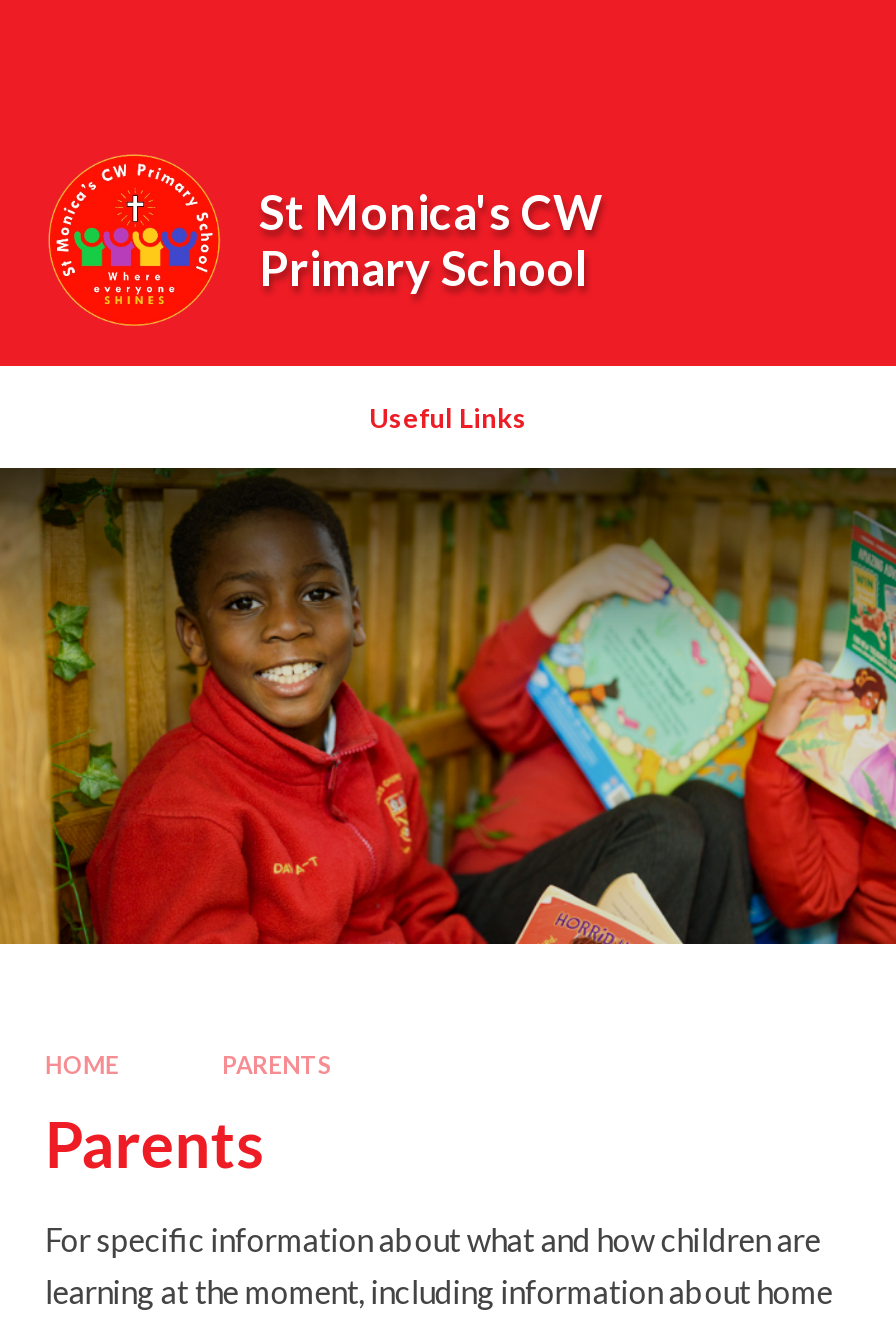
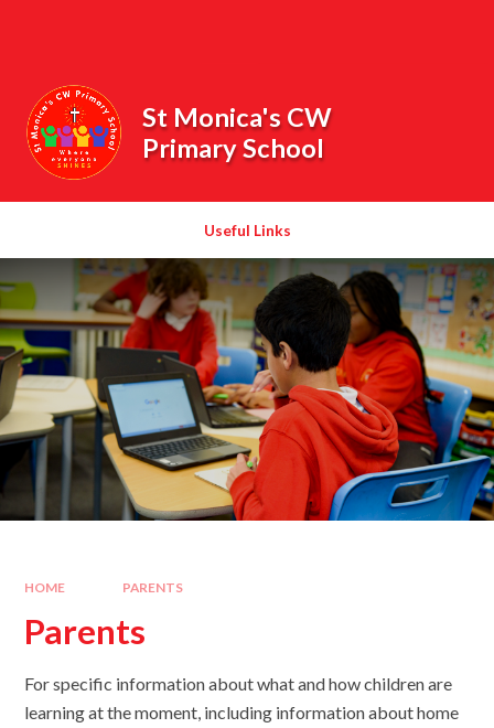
- [image]
+ [image]
